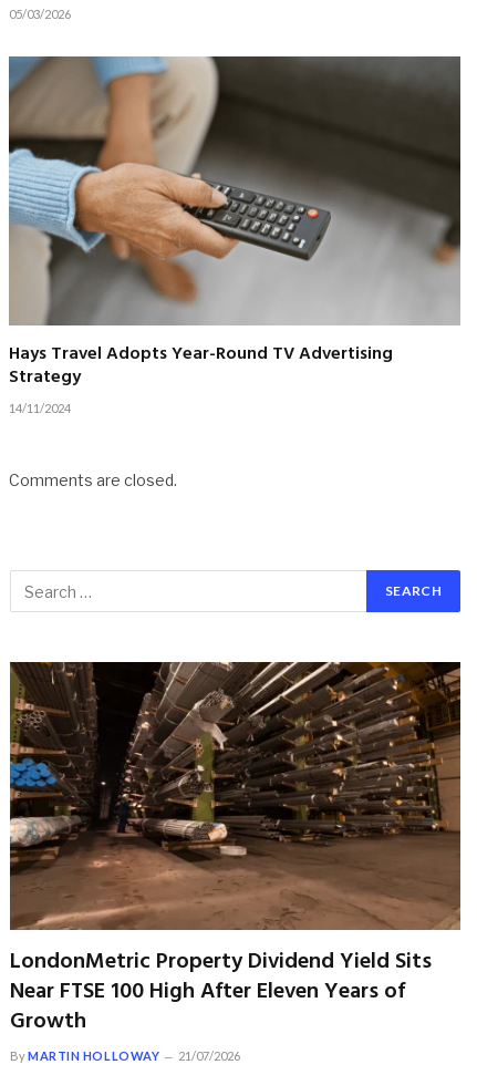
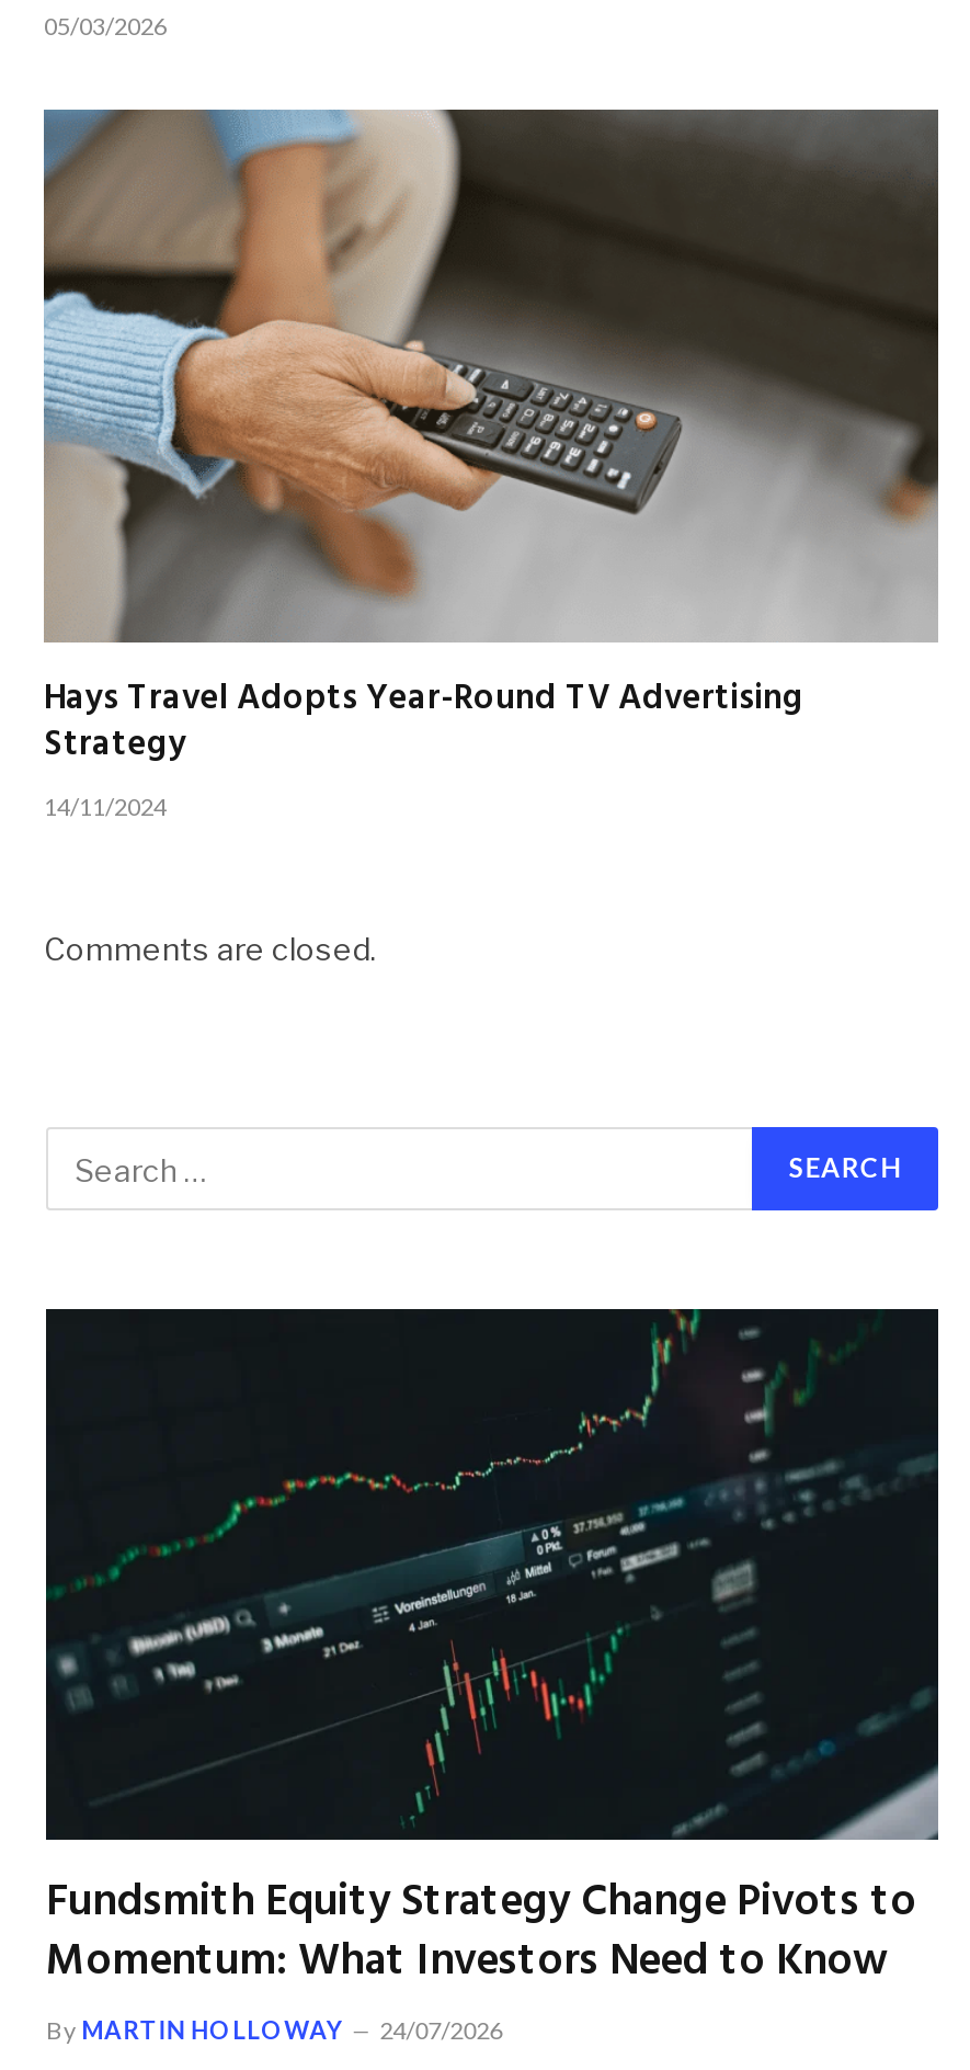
- [image]
- LondonMetric Property Dividend Yield Sits
- Near FTSE 100 High After Eleven Years of
- Growth
+ [image]
+ Fundsmith Equity Strategy Change Pivots to
+ Momentum: What Investors Need to Know

- By MARTIN HOLLOWAY 21/07/2026
+ By MARTIN HOLLOWAY 24/07/2026
